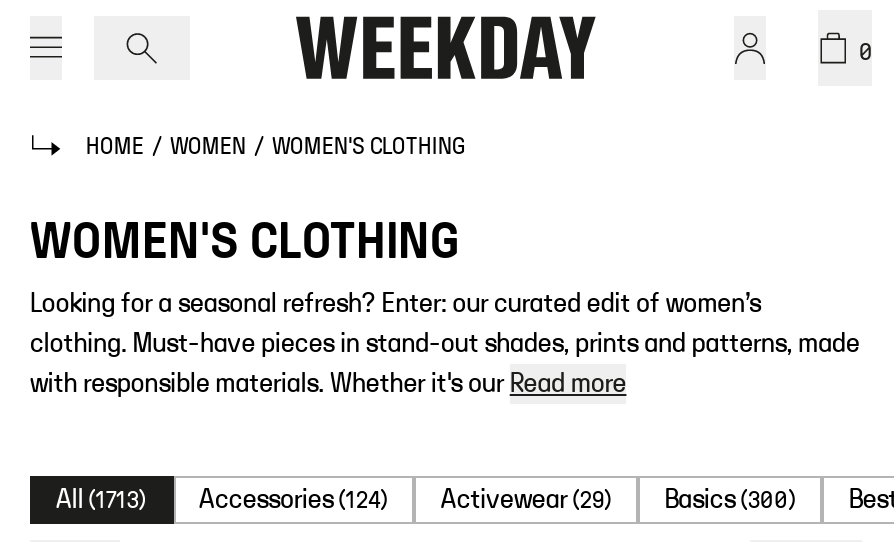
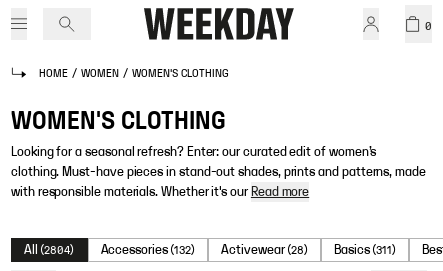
- All (1713)
+ All (2804)

- Accessories (124)
+ Accessories (132)

- Activewear (29)
+ Activewear (28)

- Basics (300)
+ Basics (311)
